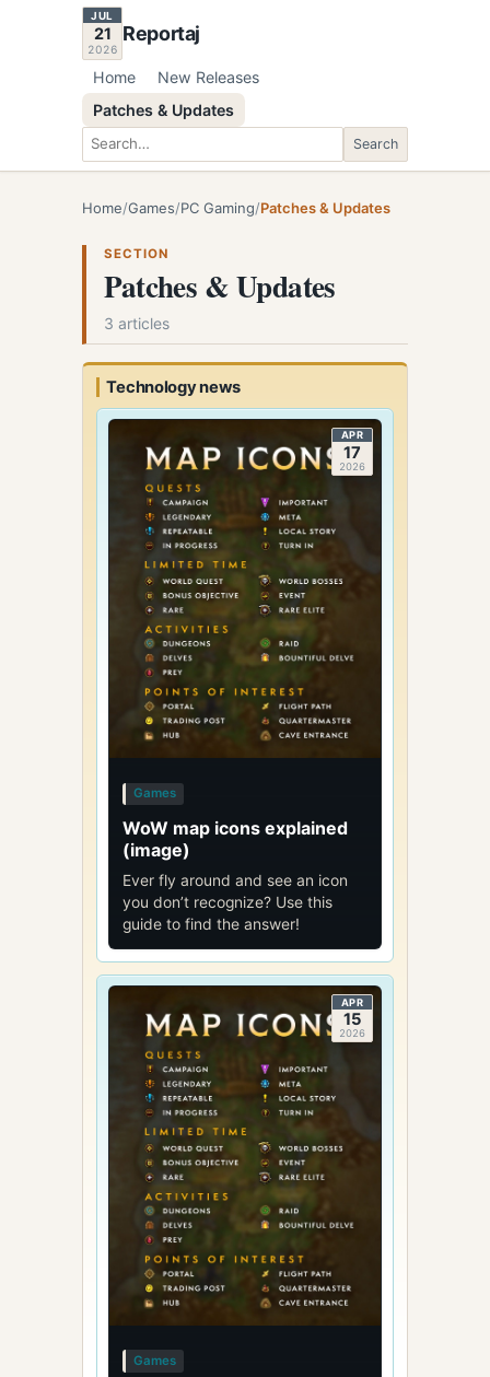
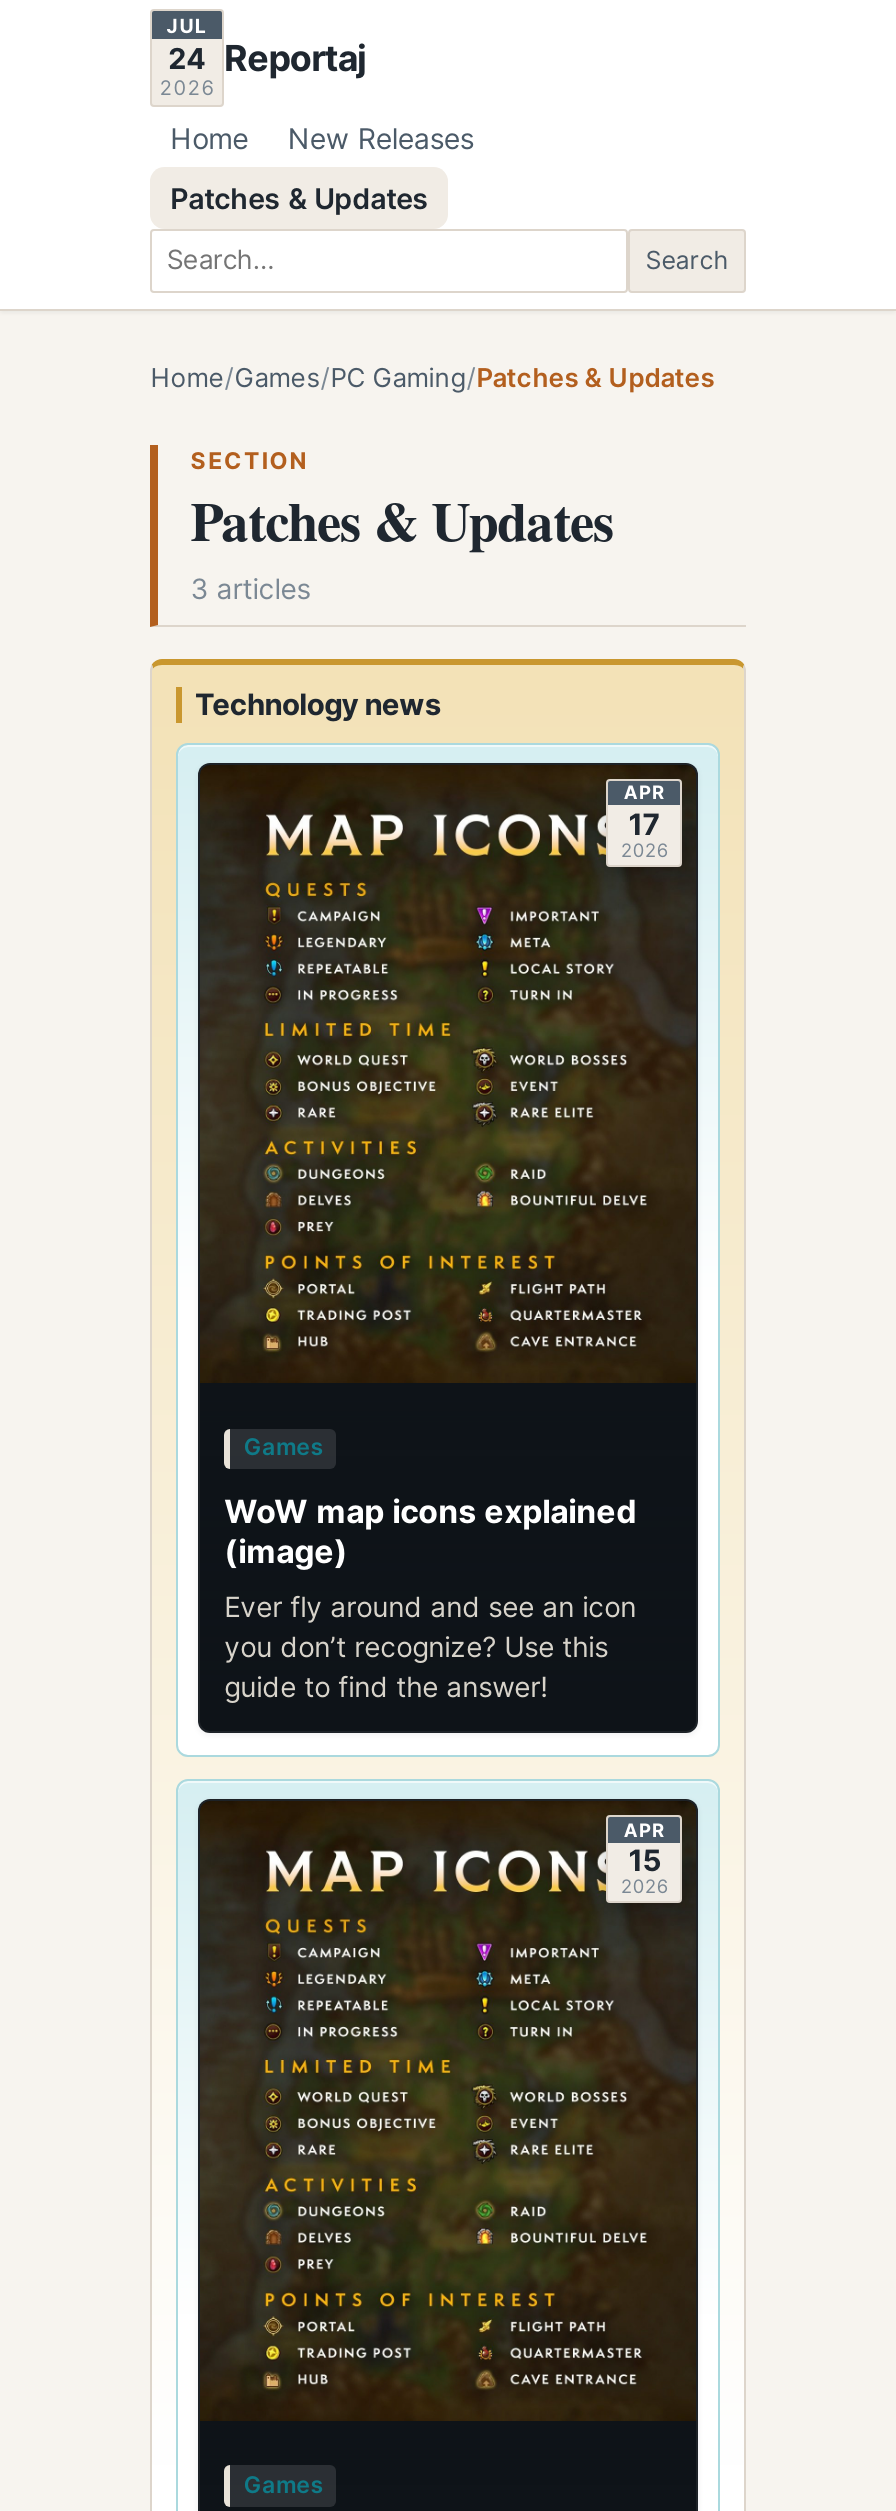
- 21 Reportaj
+ 24 Reportaj
